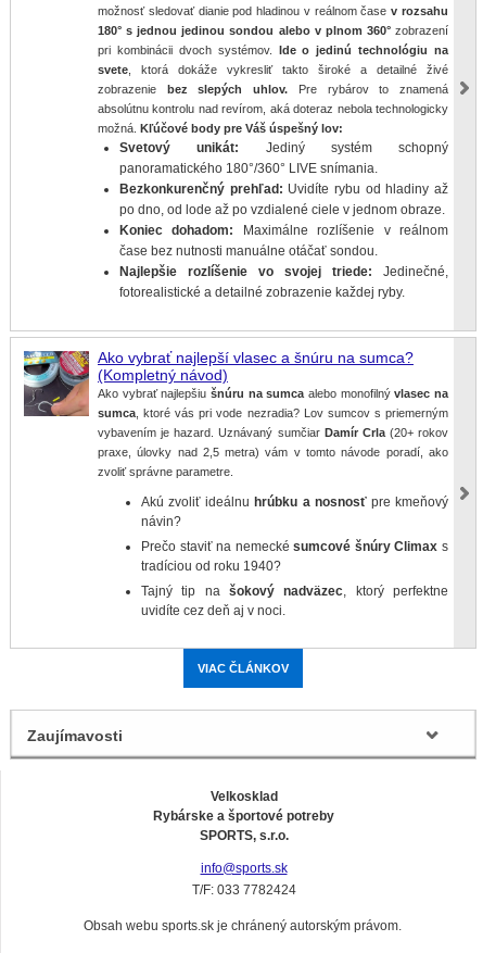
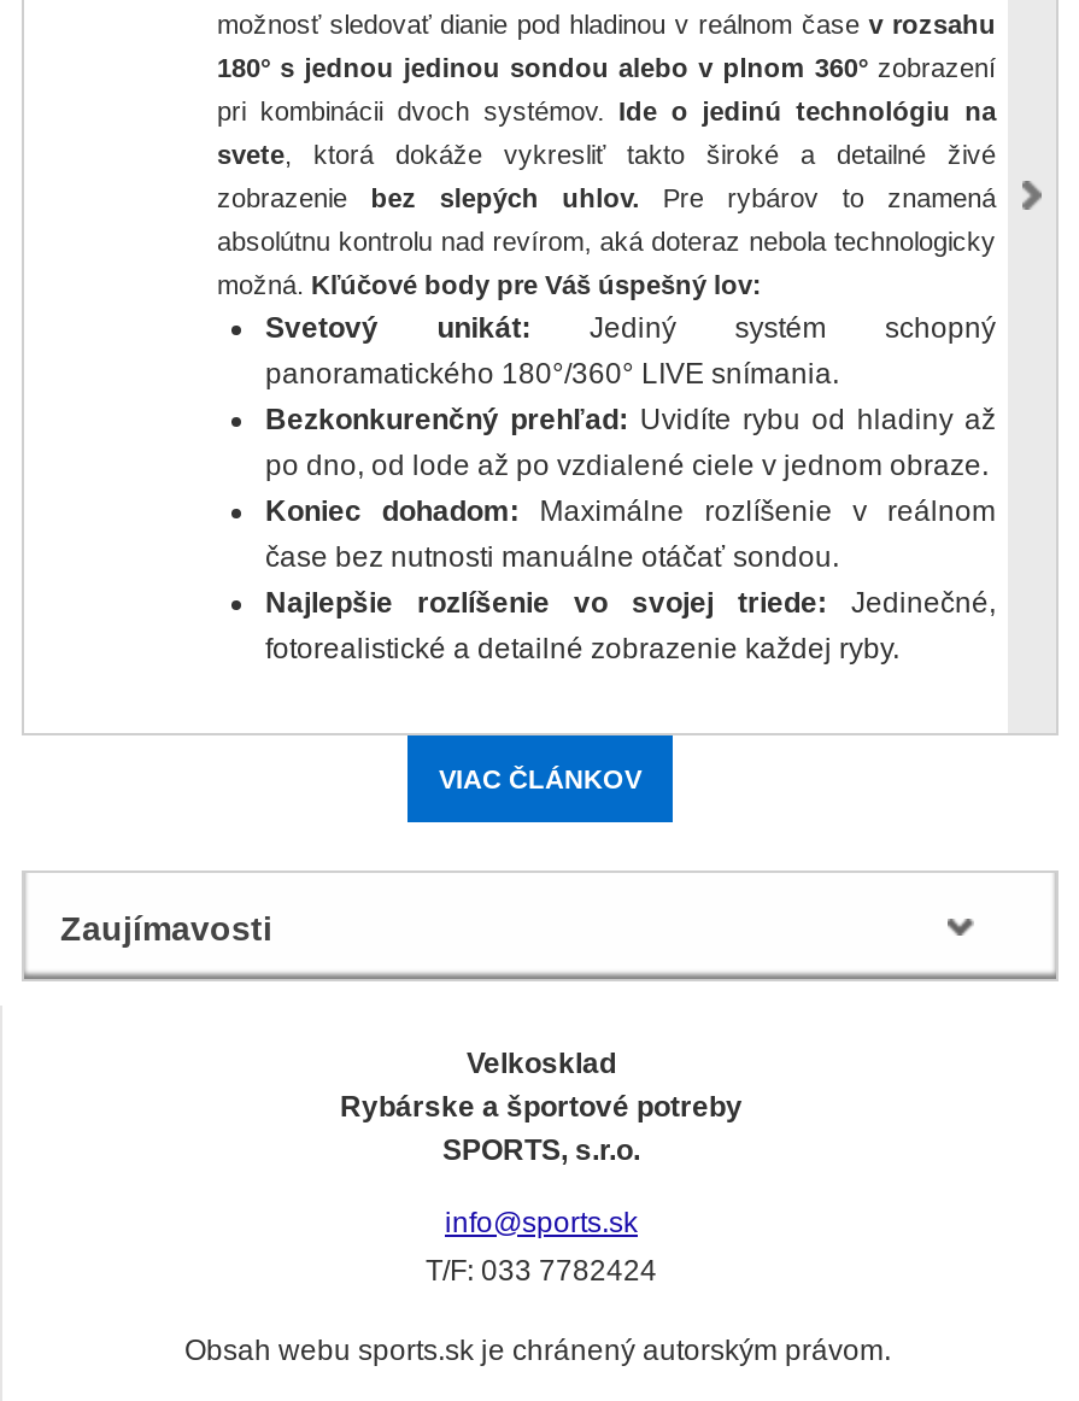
- [image]
- Ako vybrať najlepší vlasec a šnúru na sumca?
- (Kompletný návod)
- Ako vybrať najlepšiu šnúru na sumca alebo monofilný vlasec na
- sumca, ktoré vás pri vode nezradia? Lov sumcov s priemerným
- vybavením je hazard. Uznávaný sumčiar Damír Crla (20+ rokov
- praxe, úlovky nad 2,5 metra) vám v tomto návode poradí, ako
- zvoliť správne parametre.
- Akú zvoliť ideálnu hrúbku a nosnosť pre kmeňový
- návin?
- Prečo staviť na nemecké sumcové šnúry Climax s
- tradíciou od roku 1940?
- Tajný tip na šokový nadväzec, ktorý perfektne
- uvidíte cez deň aj v noci.
